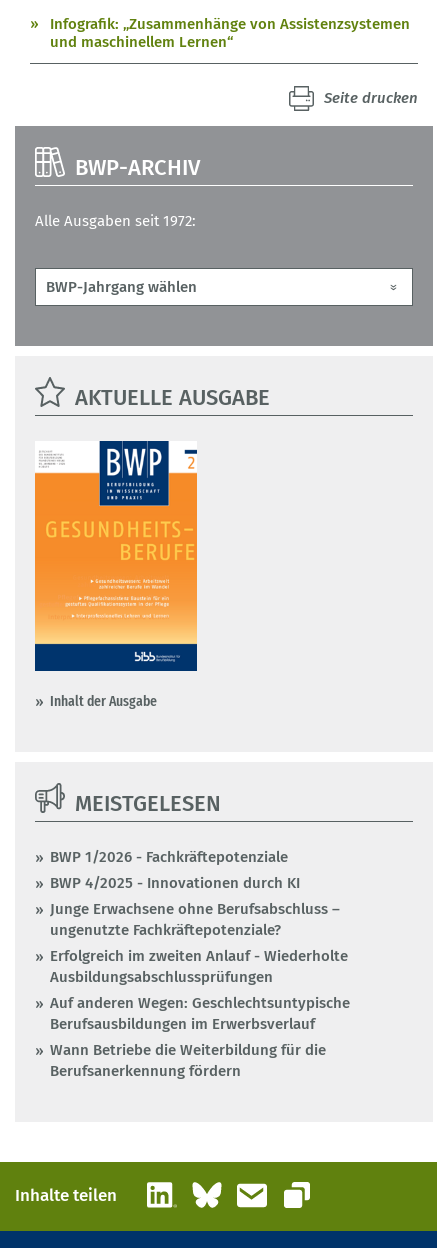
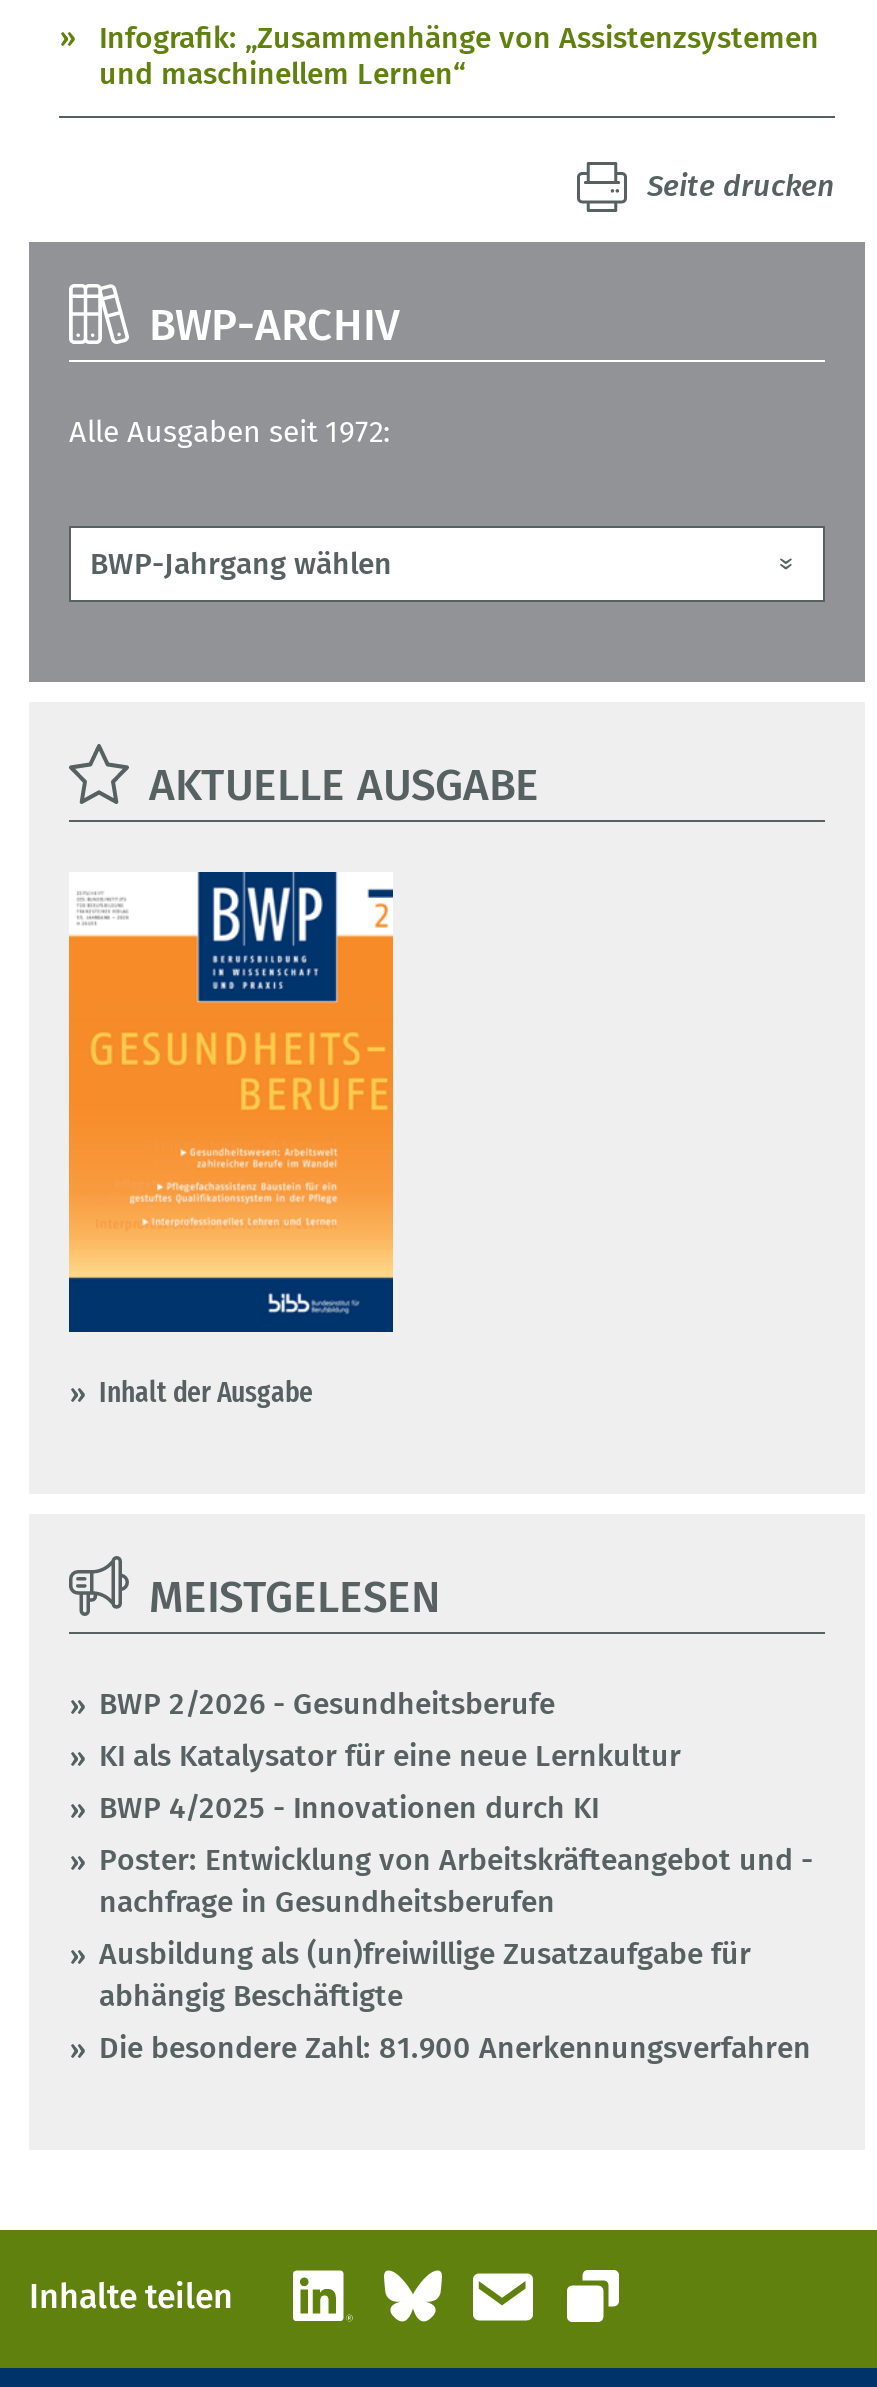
- BWP 1/2026 - Fachkräftepotenziale
+ BWP 2/2026 - Gesundheitsberufe
+ KI als Katalysator für eine neue Lernkultur

moved down: BWP 4/2025 - Innovationen durch KI

- Junge Erwachsene ohne Berufsabschluss –
- ungenutzte Fachkräftepotenziale?
- Erfolgreich im zweiten Anlauf - Wiederholte
- Ausbildungsabschlussprüfungen
- Auf anderen Wegen: Geschlechtsuntypische
- Berufsausbildungen im Erwerbsverlauf
- Wann Betriebe die Weiterbildung für die
- Berufsanerkennung fördern
+ Poster: Entwicklung von Arbeitskräfteangebot und -
+ nachfrage in Gesundheitsberufen
+ Ausbildung als (un)freiwillige Zusatzaufgabe für
+ abhängig Beschäftigte
+ Die besondere Zahl: 81.900 Anerkennungsverfahren
